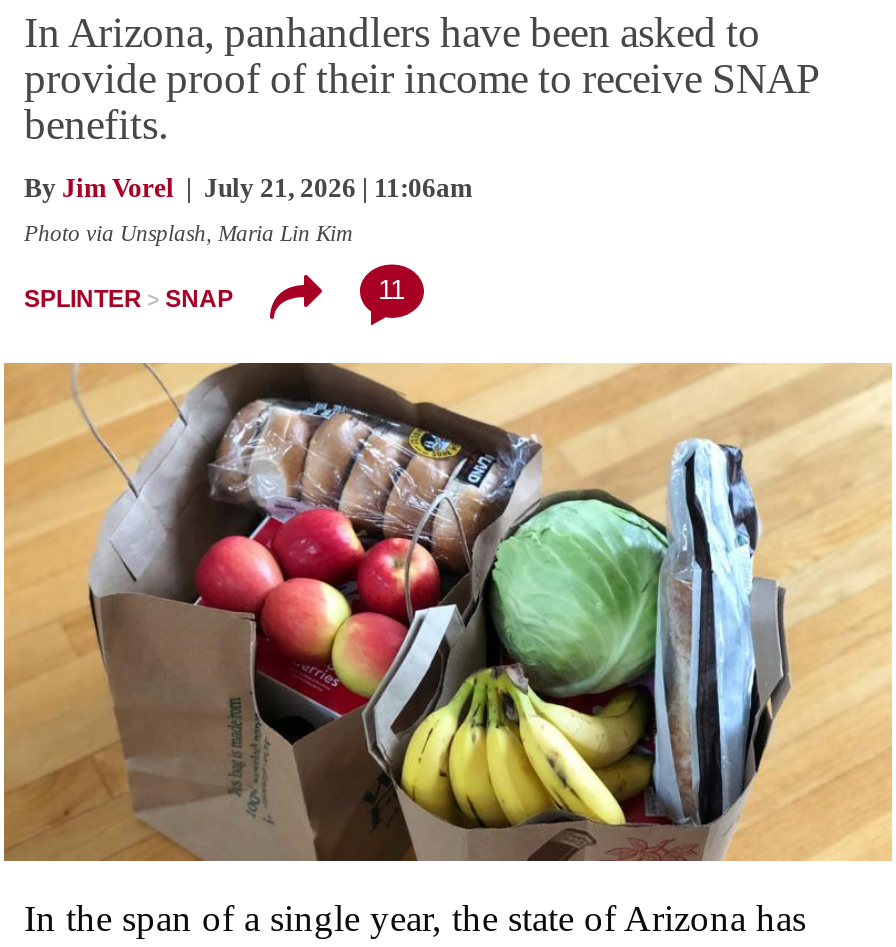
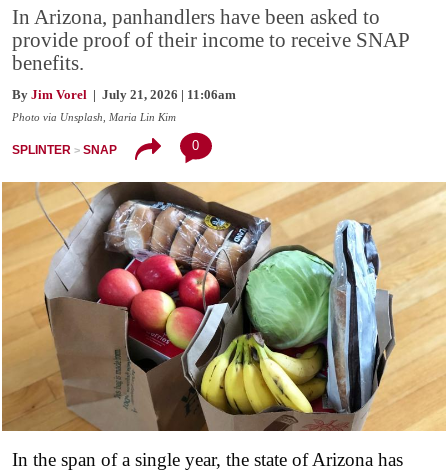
- 11
+ 0
